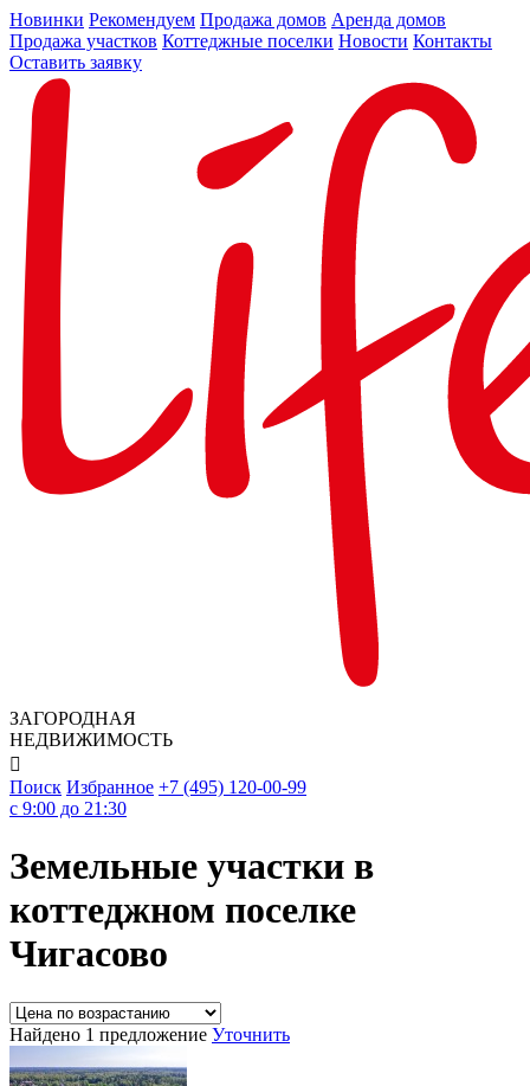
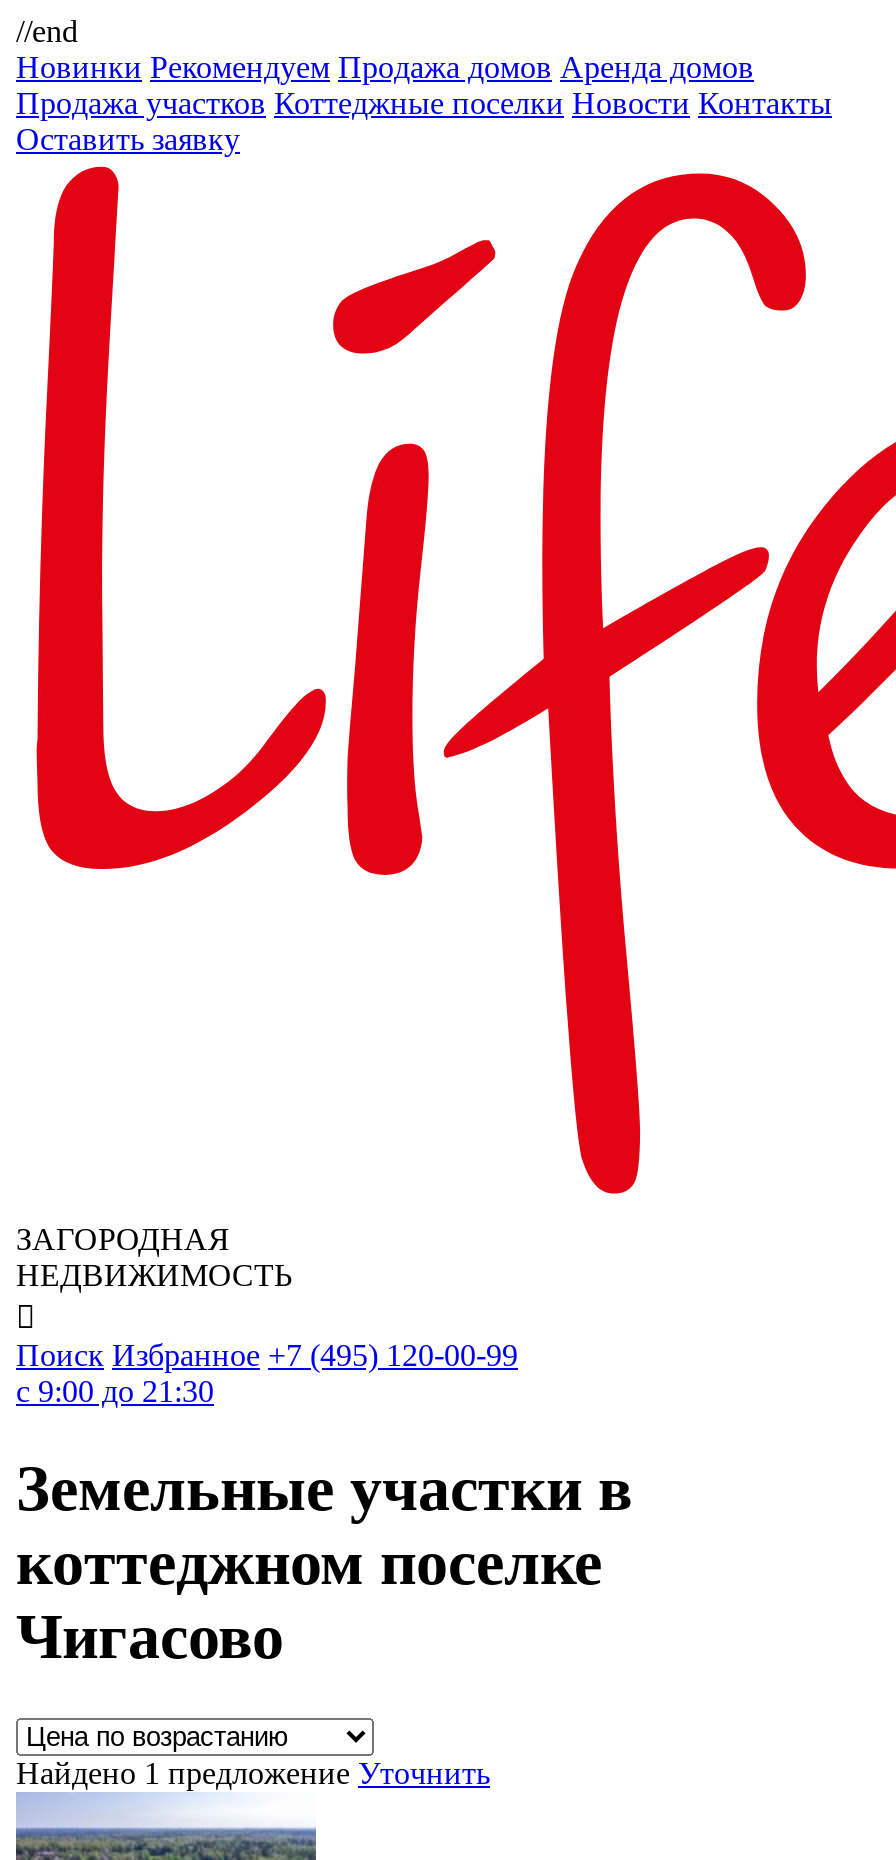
+ //end
